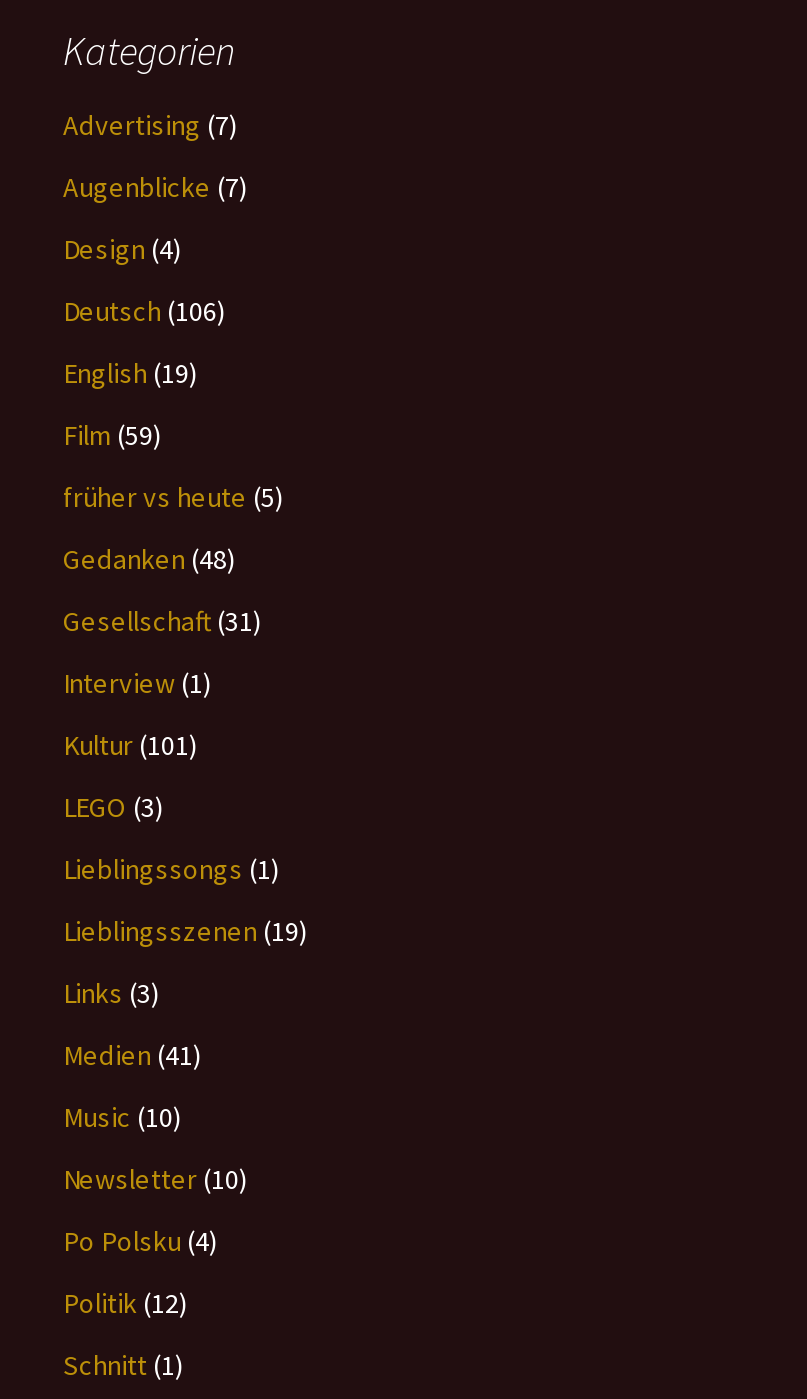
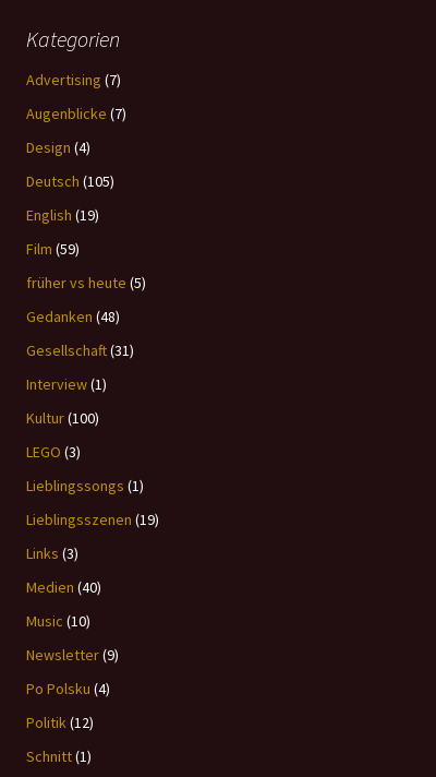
- Deutsch (106)
+ Deutsch (105)

- Kultur (101)
+ Kultur (100)

- Medien (41)
+ Medien (40)

- Newsletter (10)
+ Newsletter (9)
